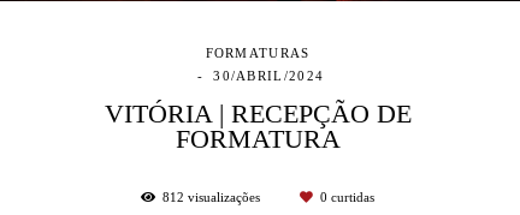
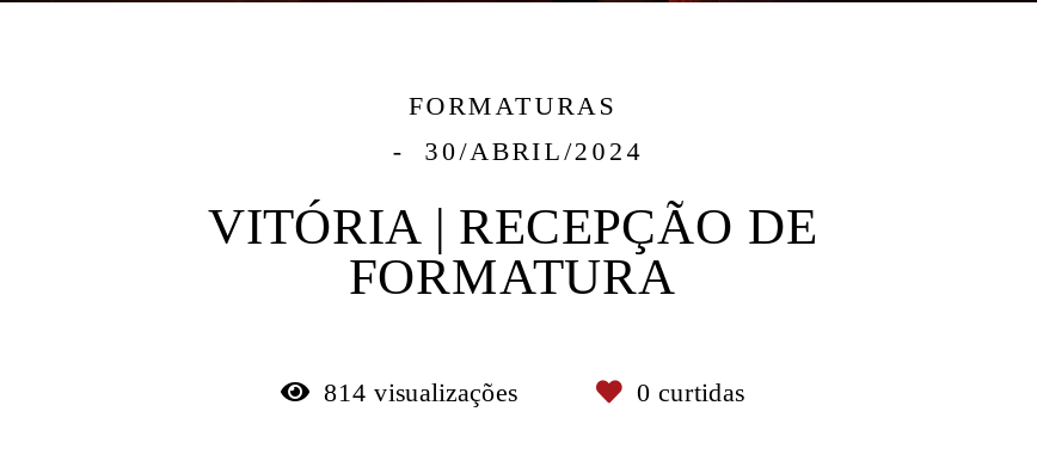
- 812 visualizações
+ 814 visualizações
